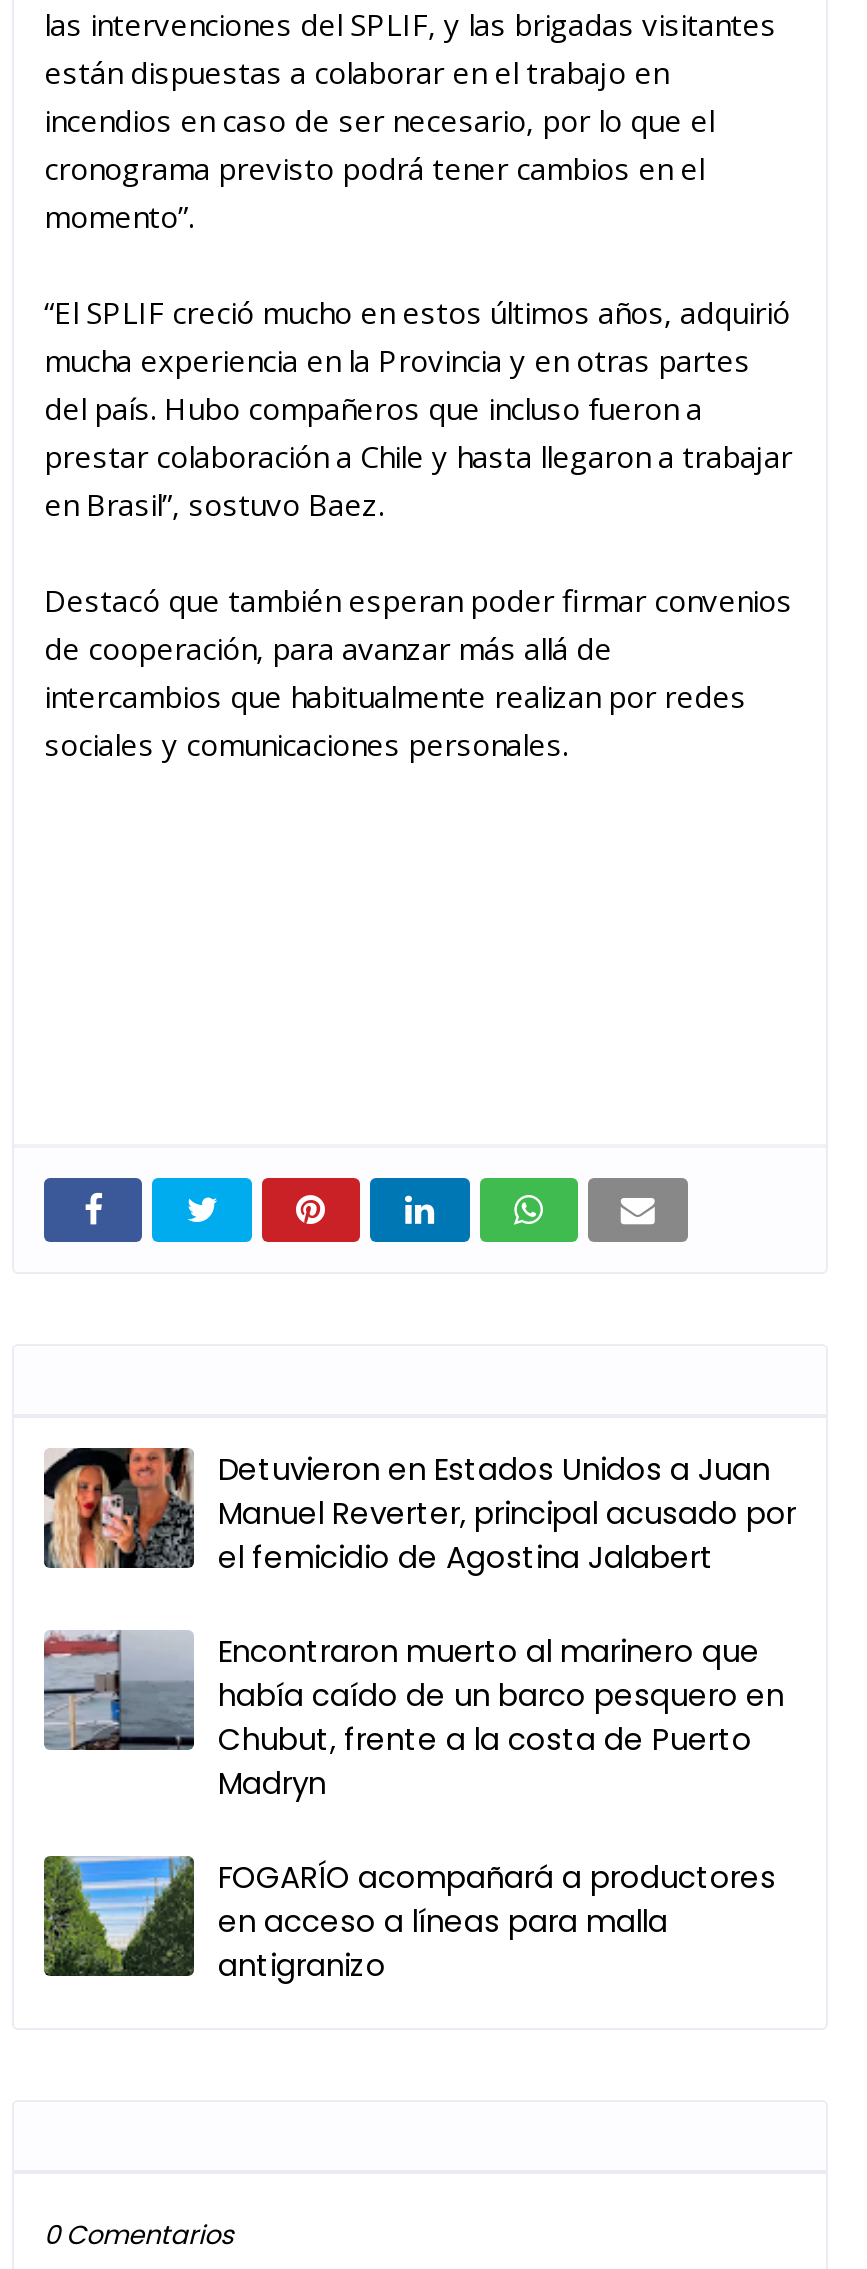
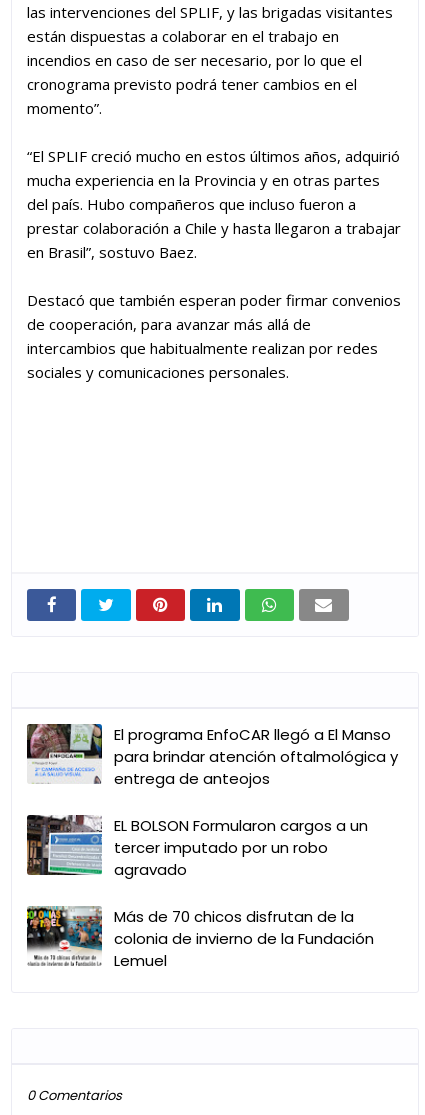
- [image]
- Detuvieron en Estados Unidos a Juan
- Manuel Reverter, principal acusado por
- el femicidio de Agostina Jalabert
+ [image]
+ El programa EnfoCAR llegó a El Manso
+ para brindar atención oftalmológica y
+ entrega de anteojos

- [image]
- Encontraron muerto al marinero que
- había caído de un barco pesquero en
- Chubut, frente a la costa de Puerto
- Madryn
+ [image]
+ EL BOLSON Formularon cargos a un
+ tercer imputado por un robo
+ agravado

- [image]
- FOGARÍO acompañará a productores
- en acceso a líneas para malla
- antigranizo
+ [image]
+ Más de 70 chicos disfrutan de la
+ colonia de invierno de la Fundación
+ Lemuel
